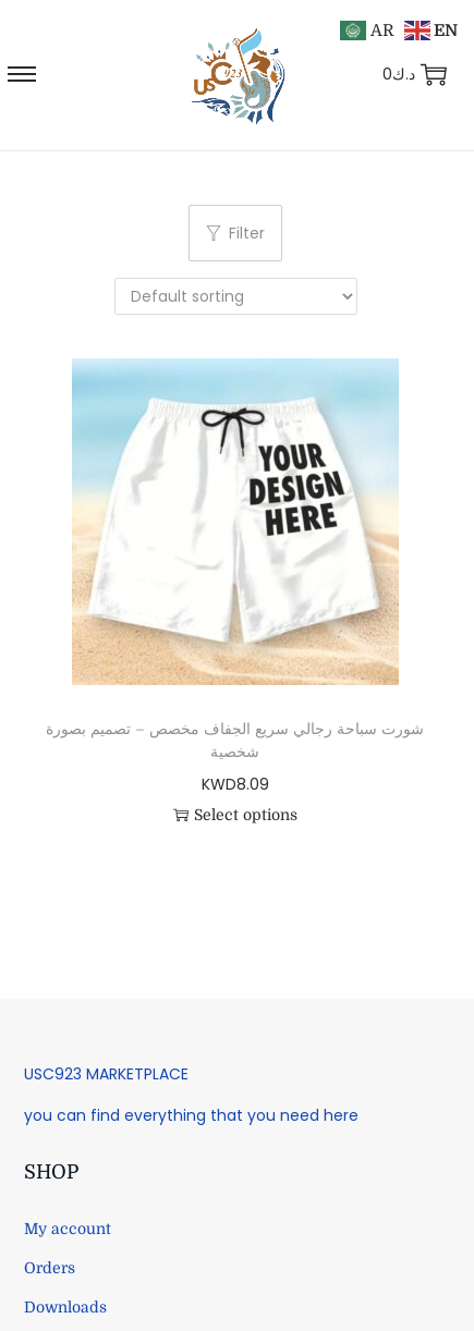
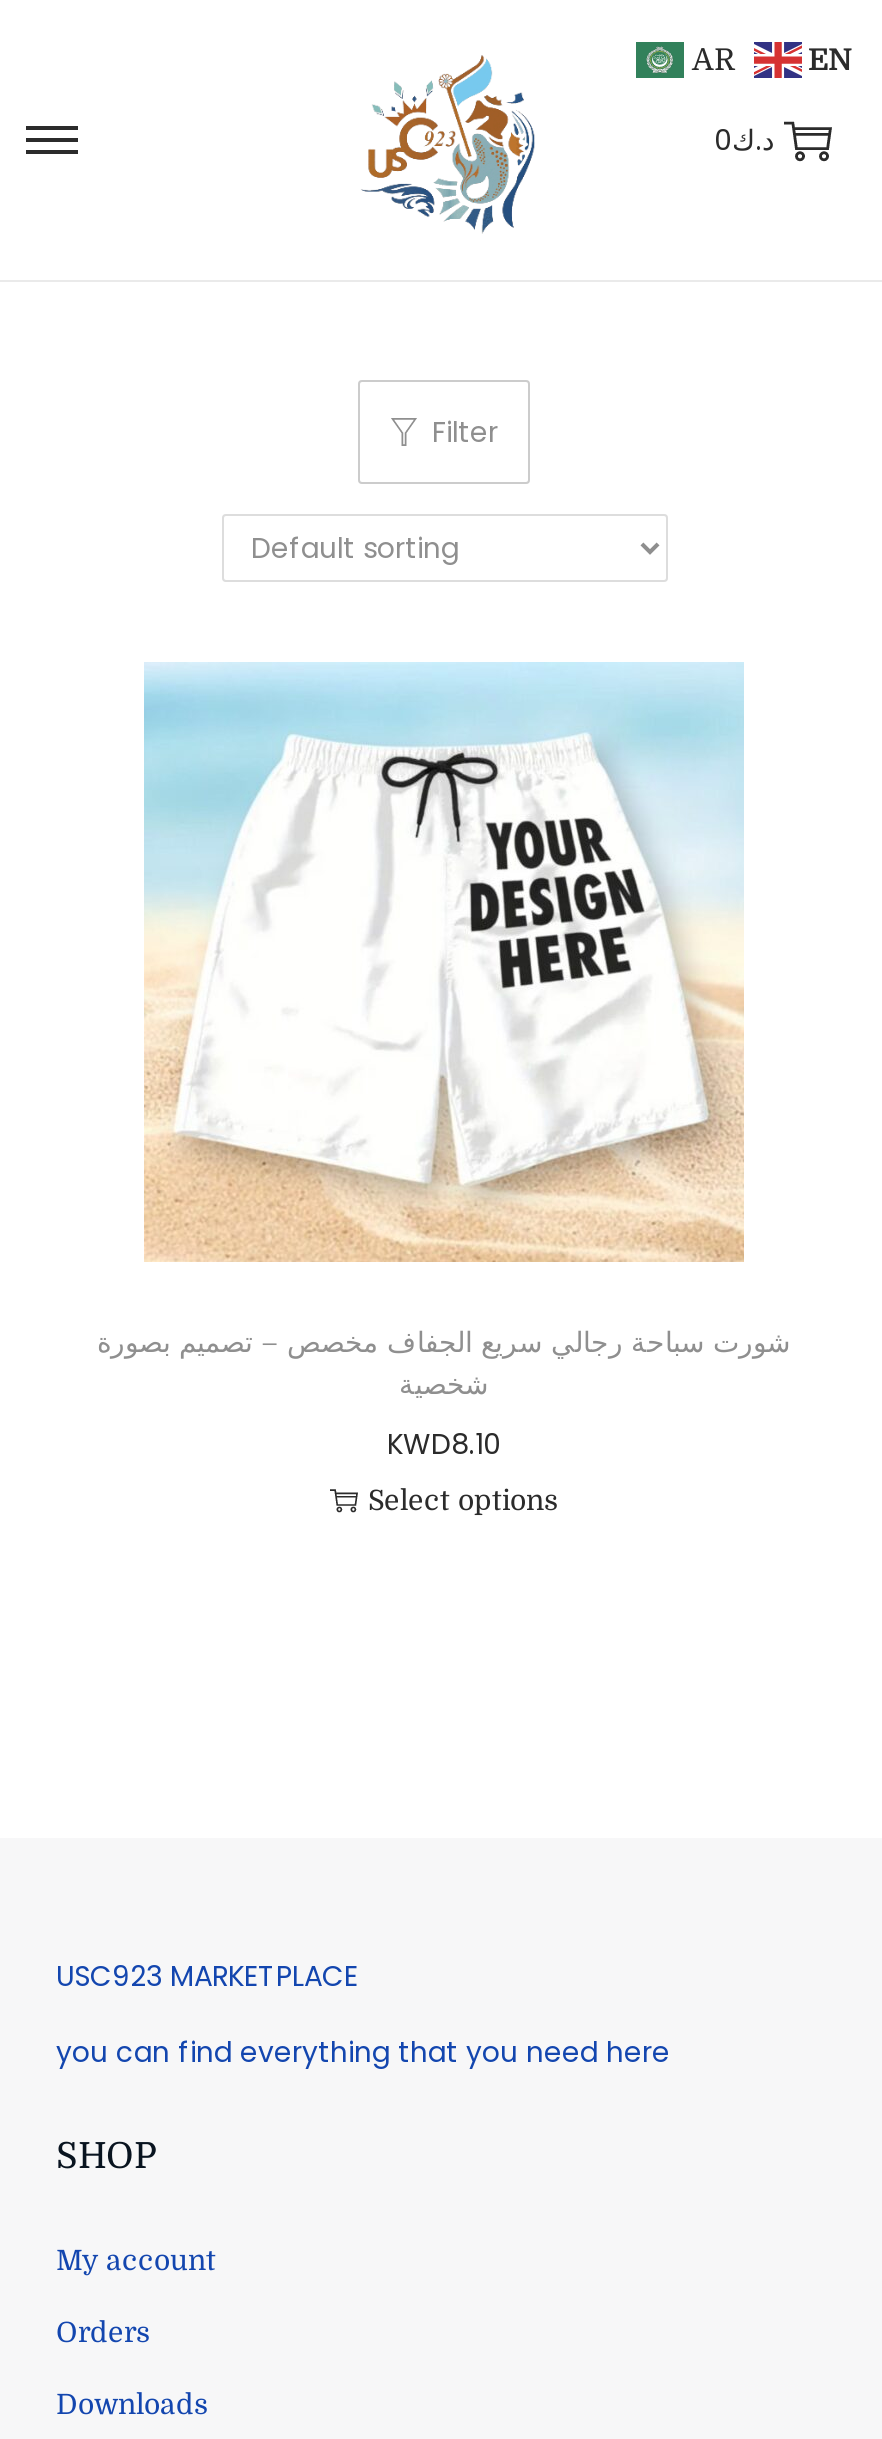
- KWD8.09
+ KWD8.10
